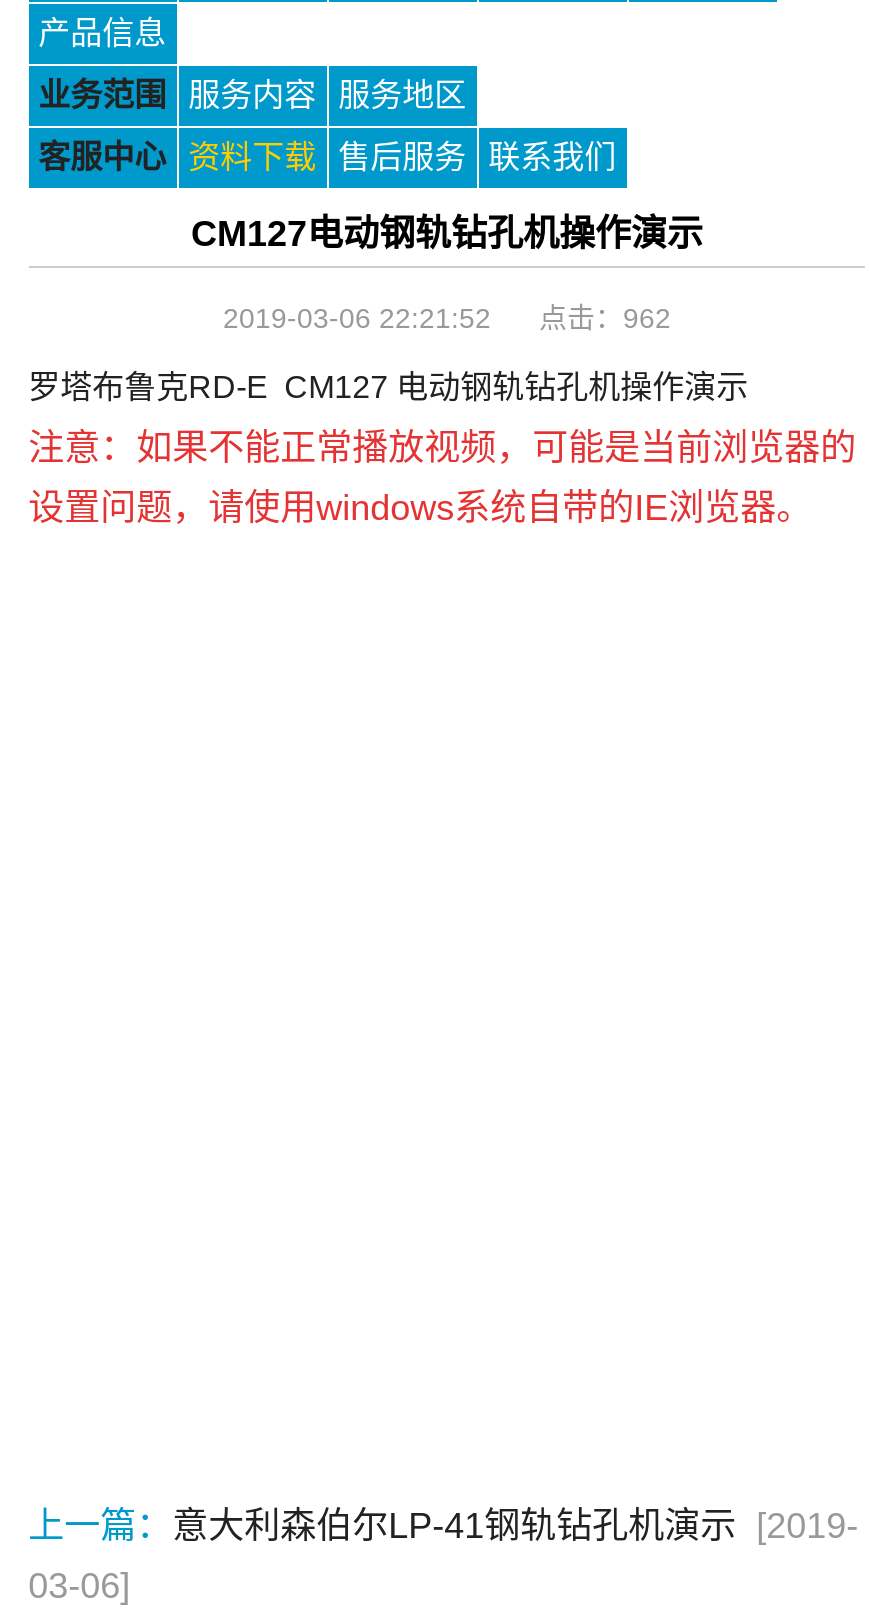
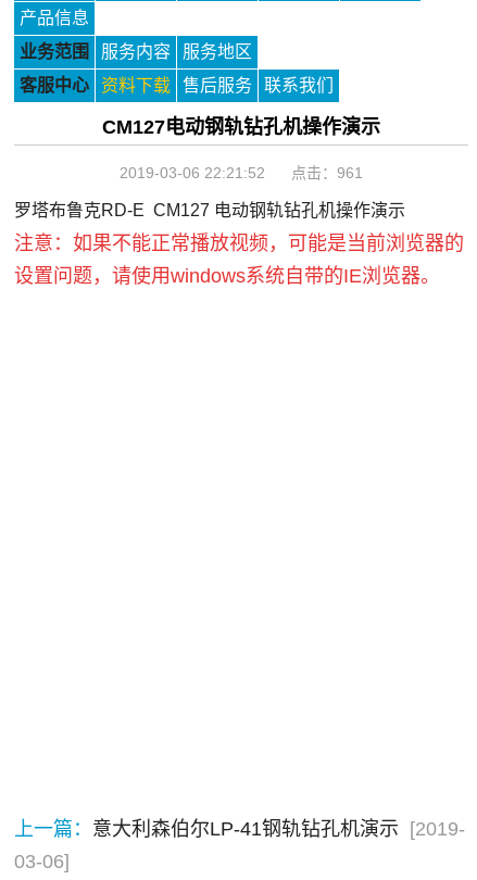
- 2019-03-06 22:21:52 点击：962
+ 2019-03-06 22:21:52 点击：961
